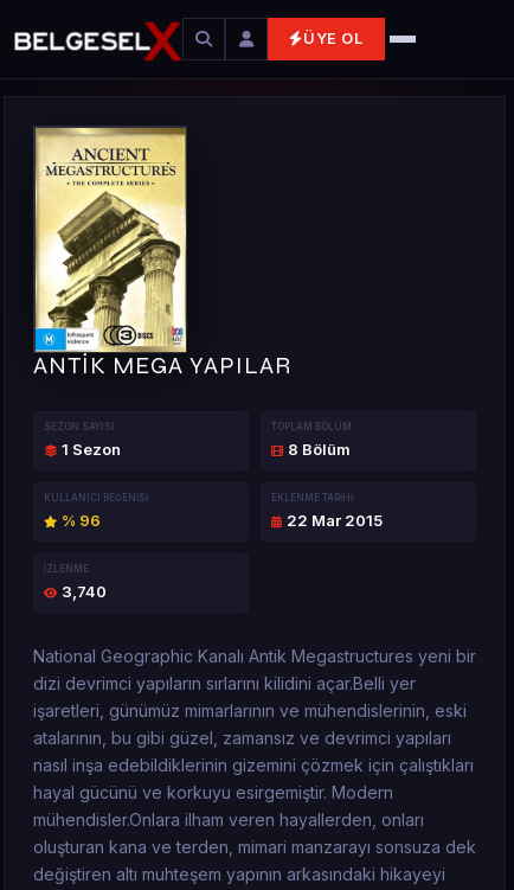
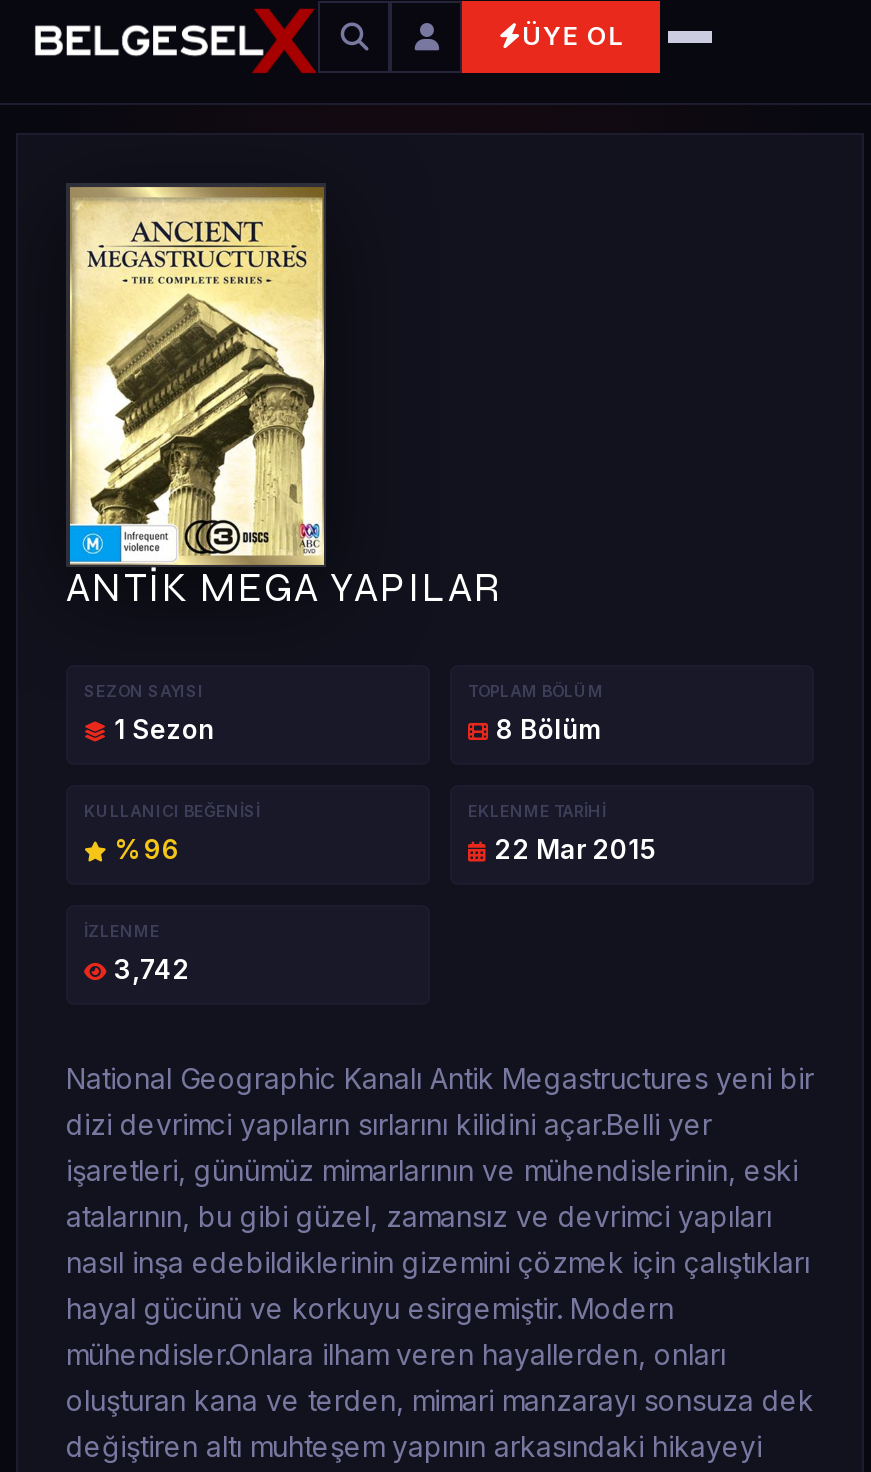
- 3,740
+ 3,742
